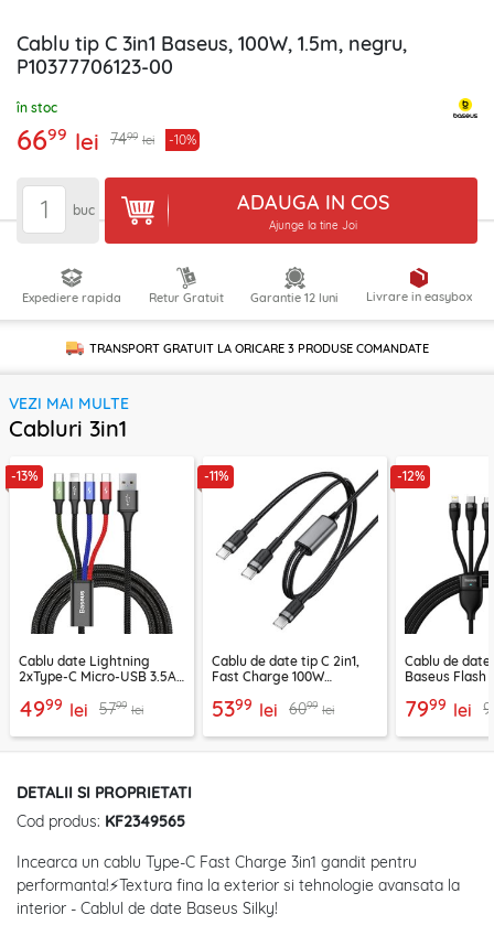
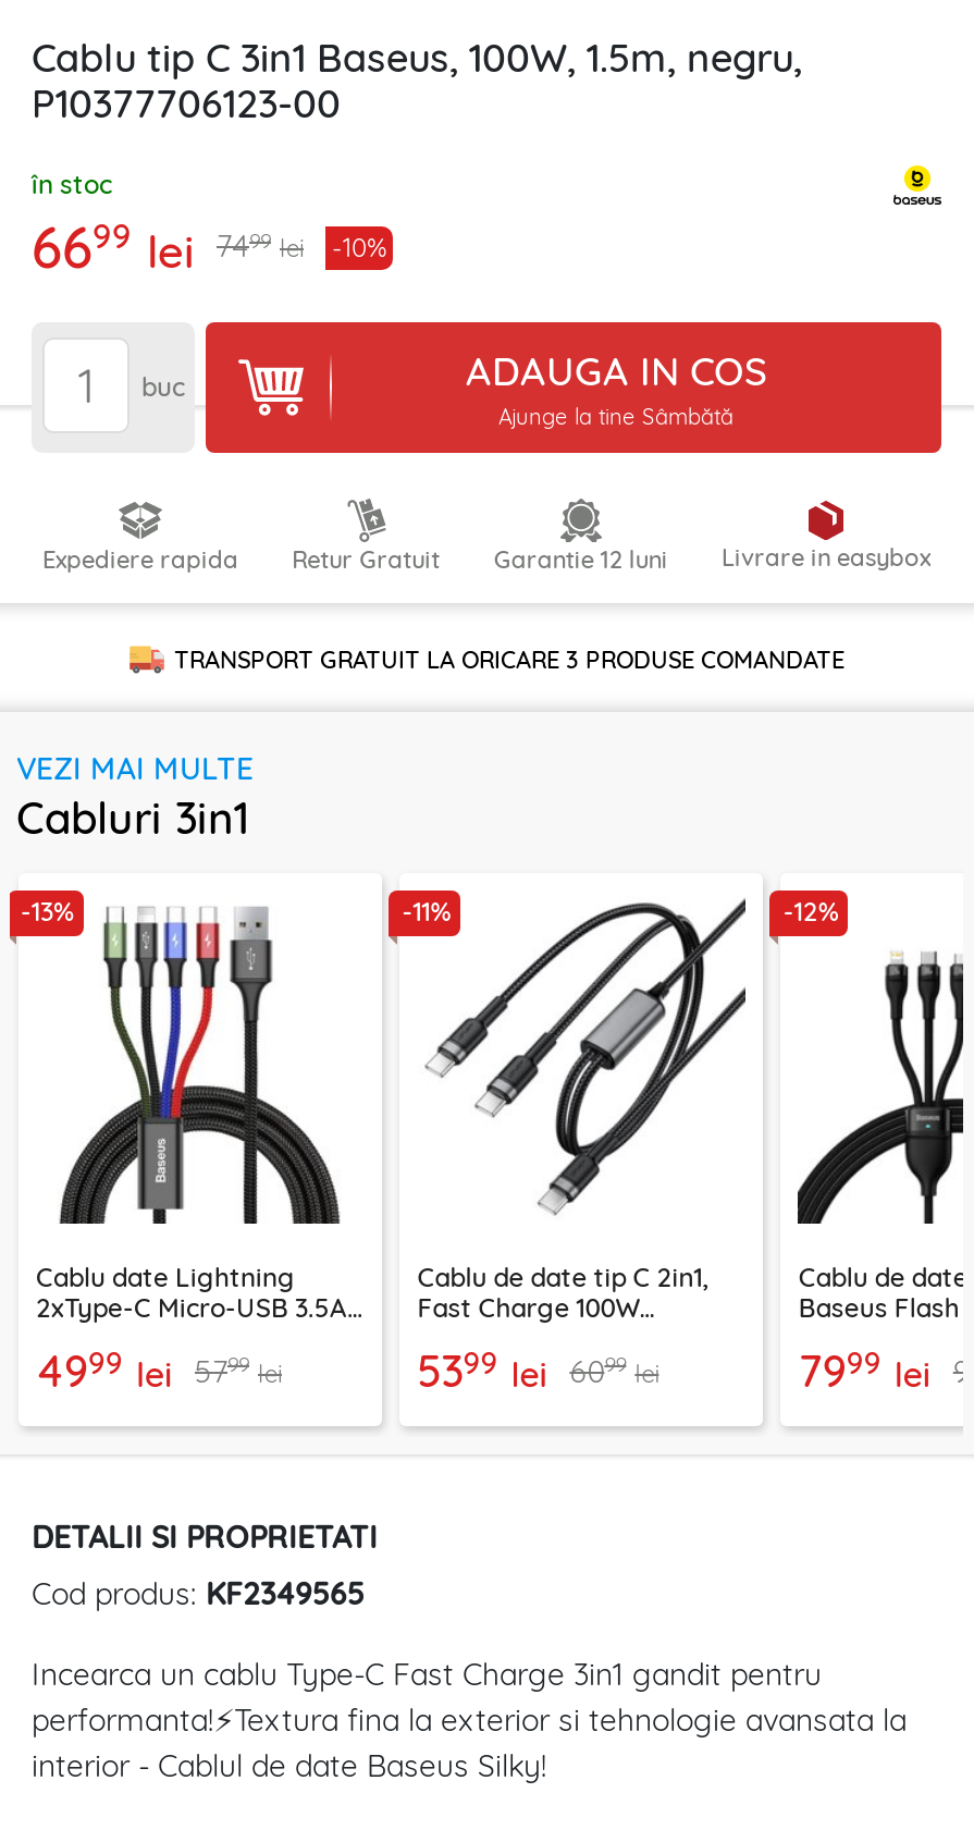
- Ajunge la tine Joi
+ Ajunge la tine Sâmbătă
